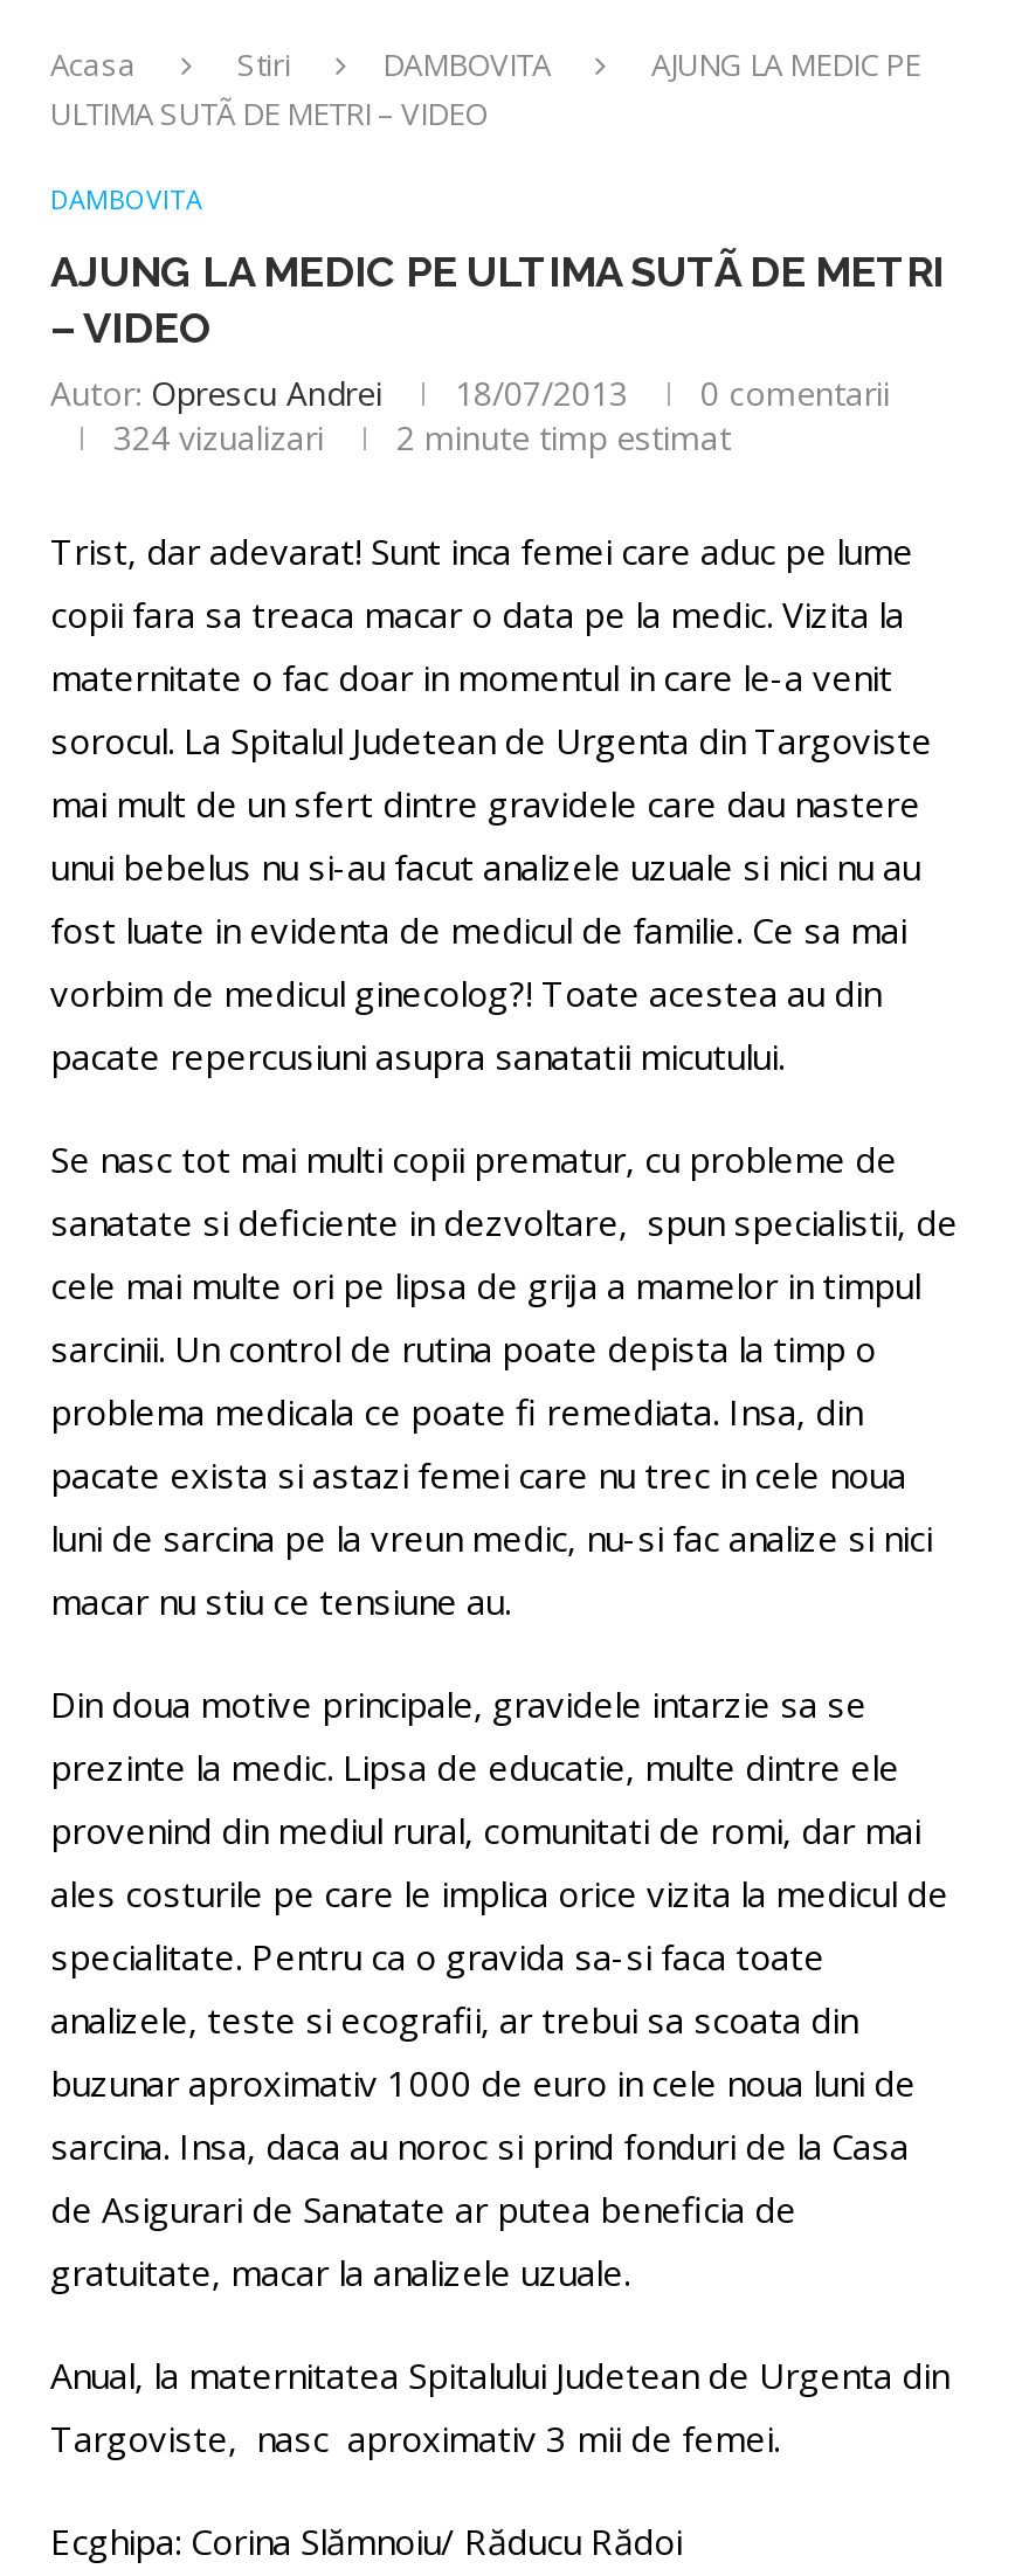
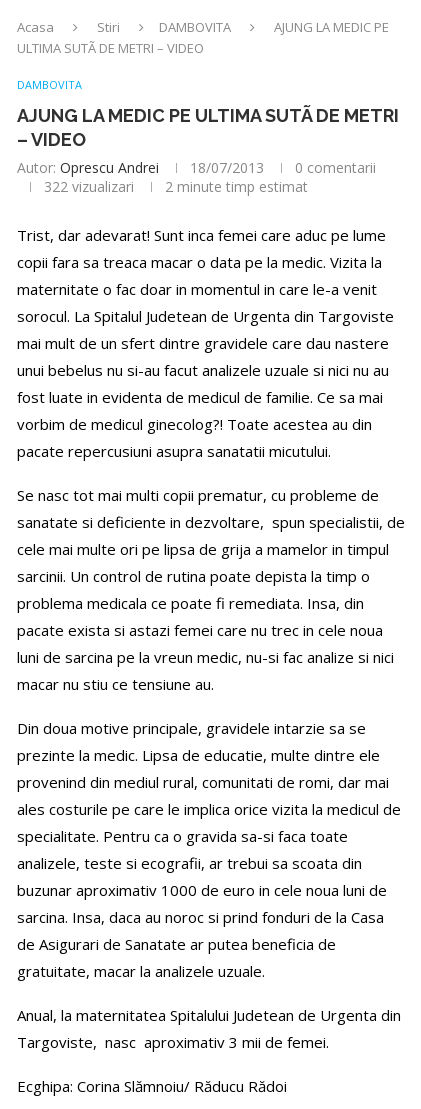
- 324 vizualizari 2 minute timp estimat
+ 322 vizualizari 2 minute timp estimat
